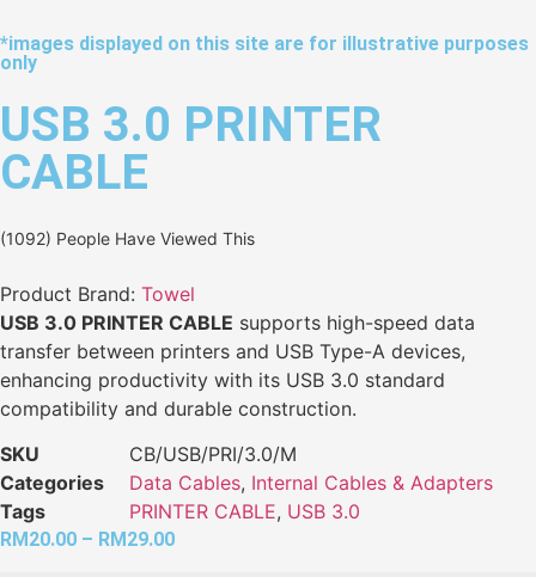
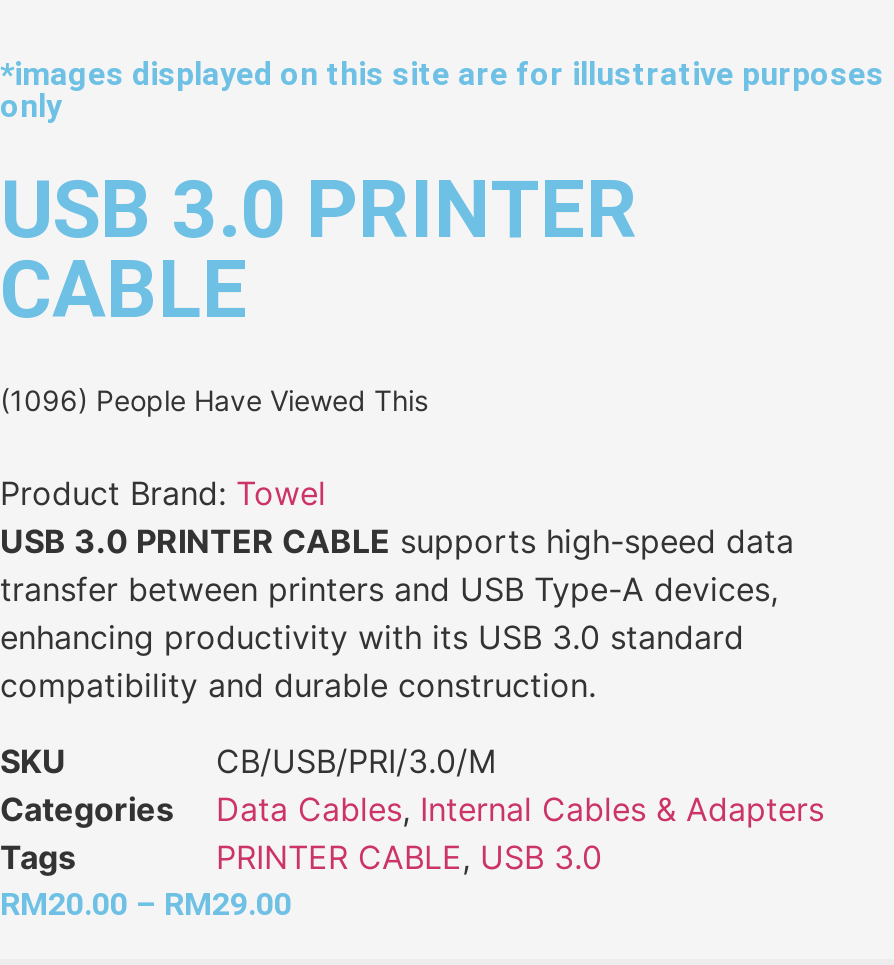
- (1092) People Have Viewed This
+ (1096) People Have Viewed This
